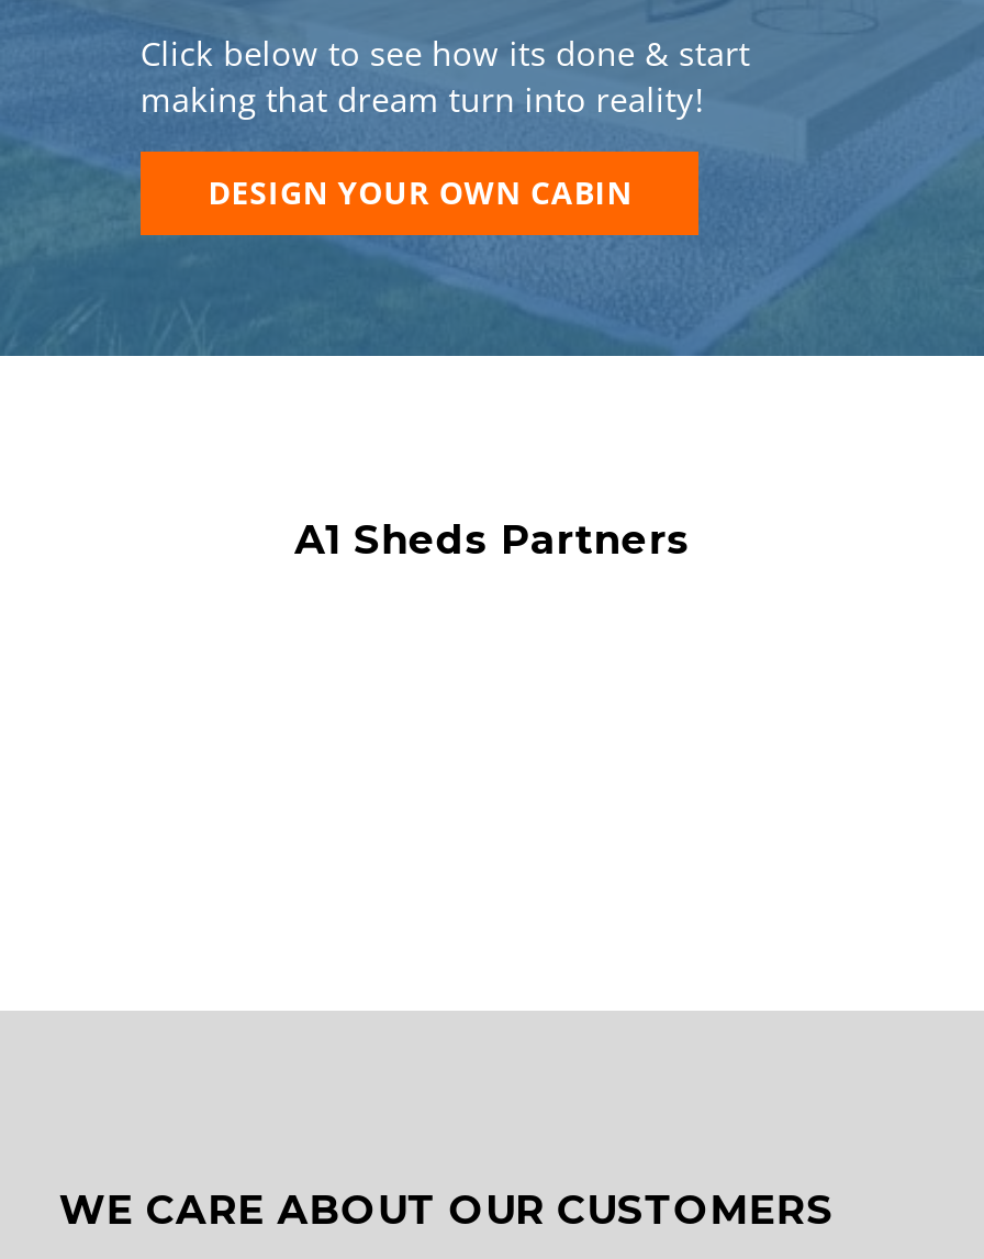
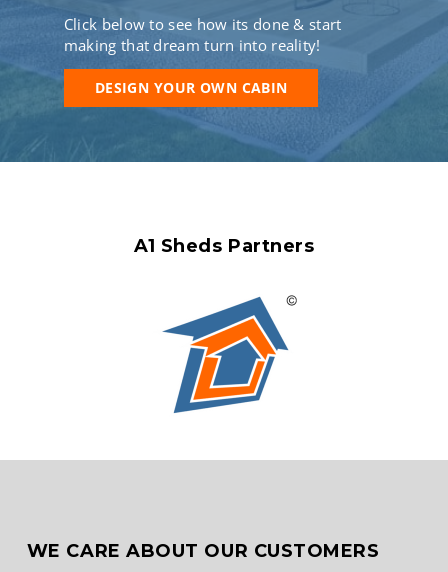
+ [image]
